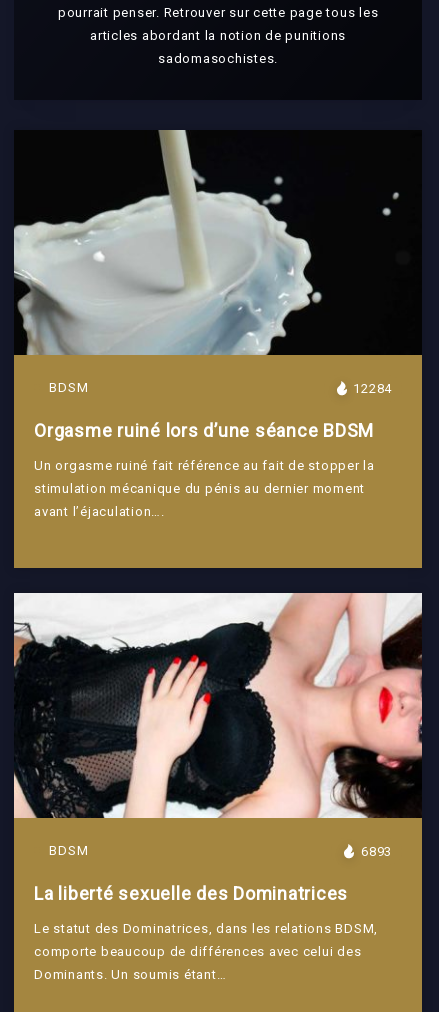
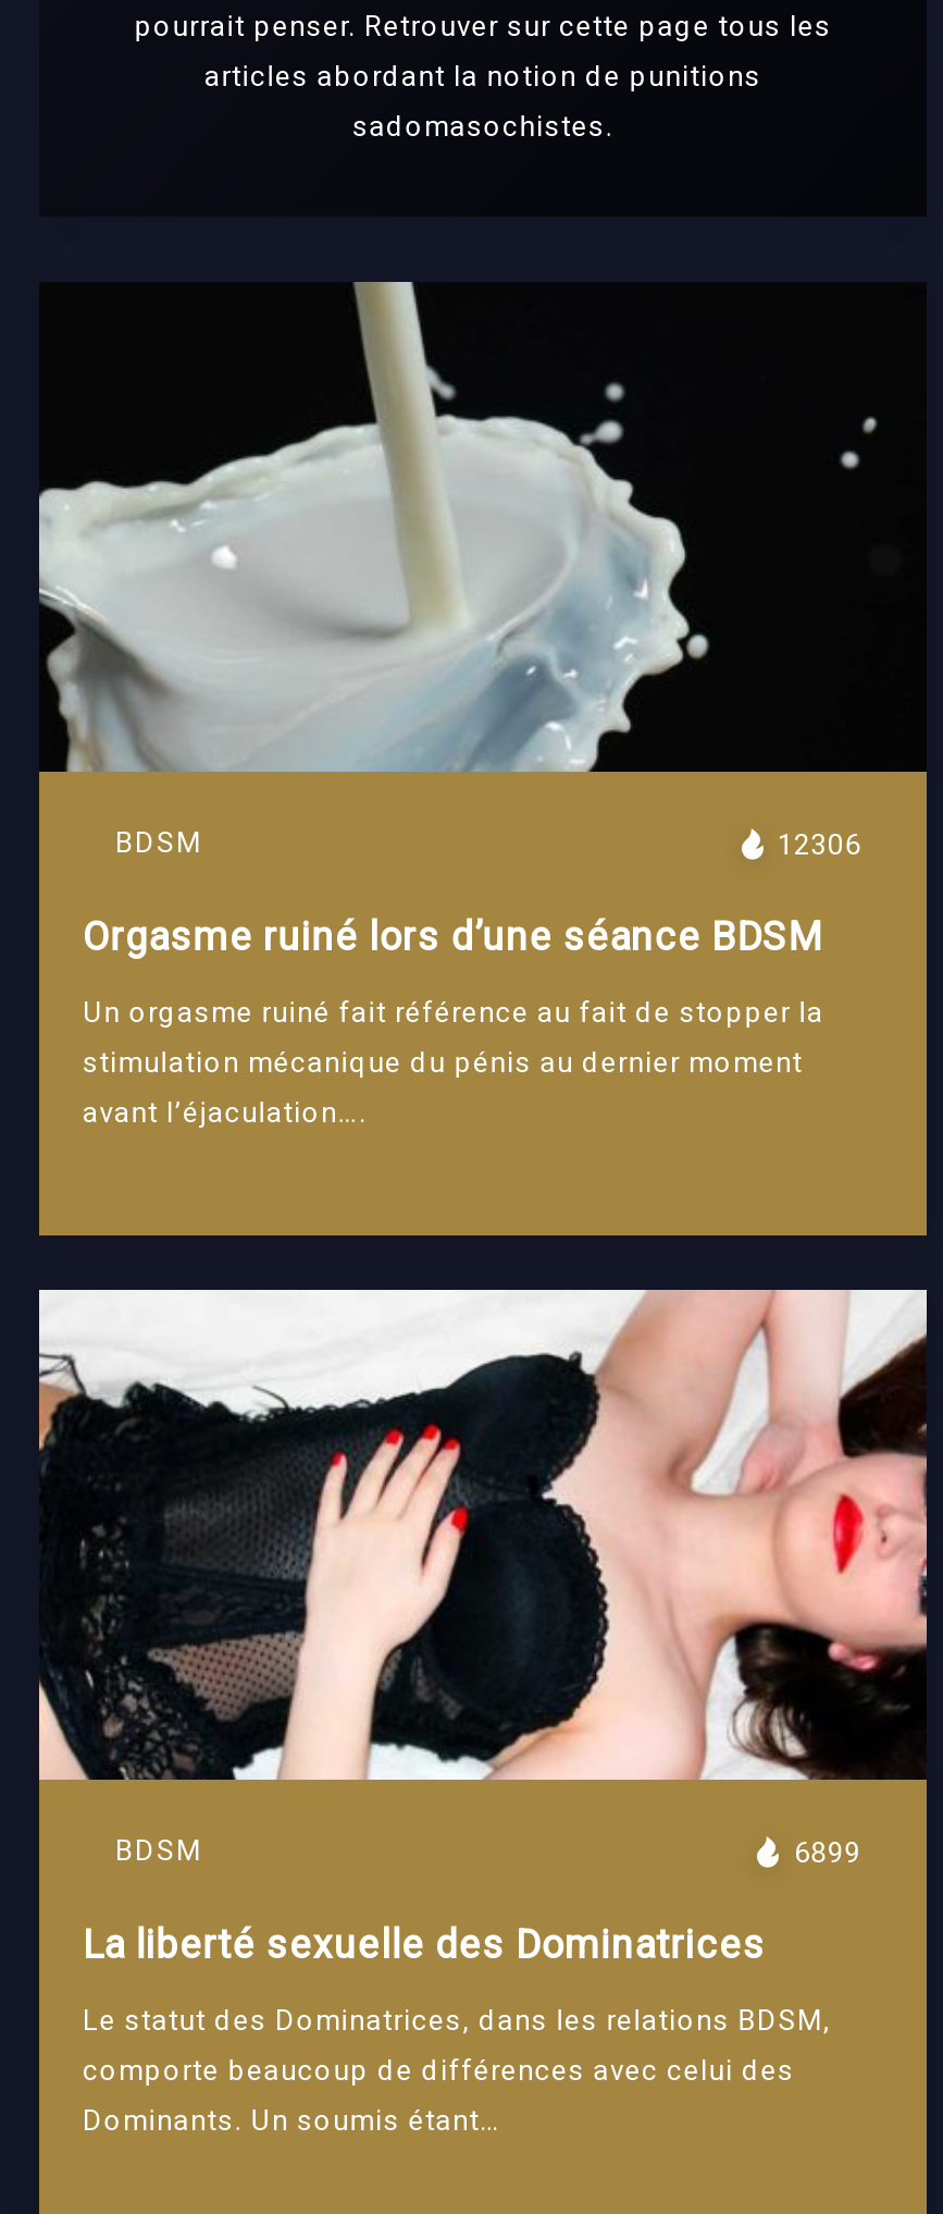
- 12284
+ 12306

- 6893
+ 6899
